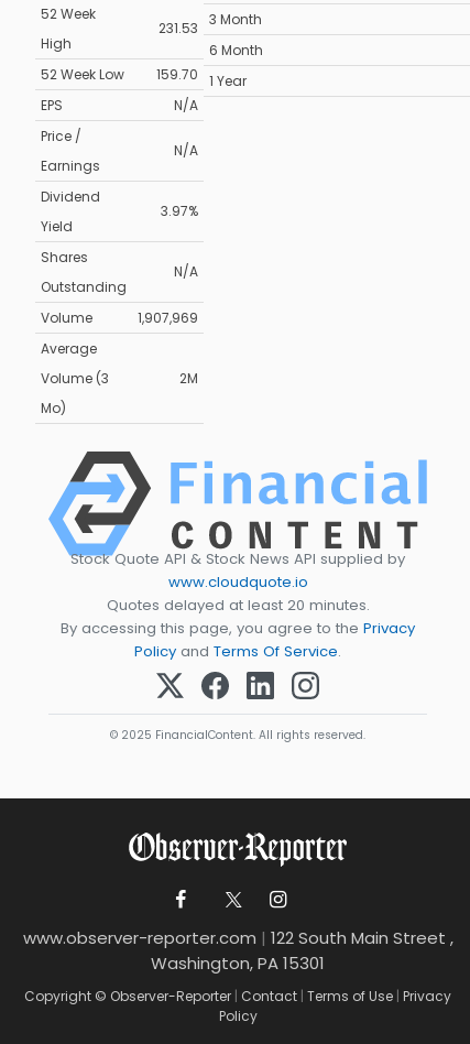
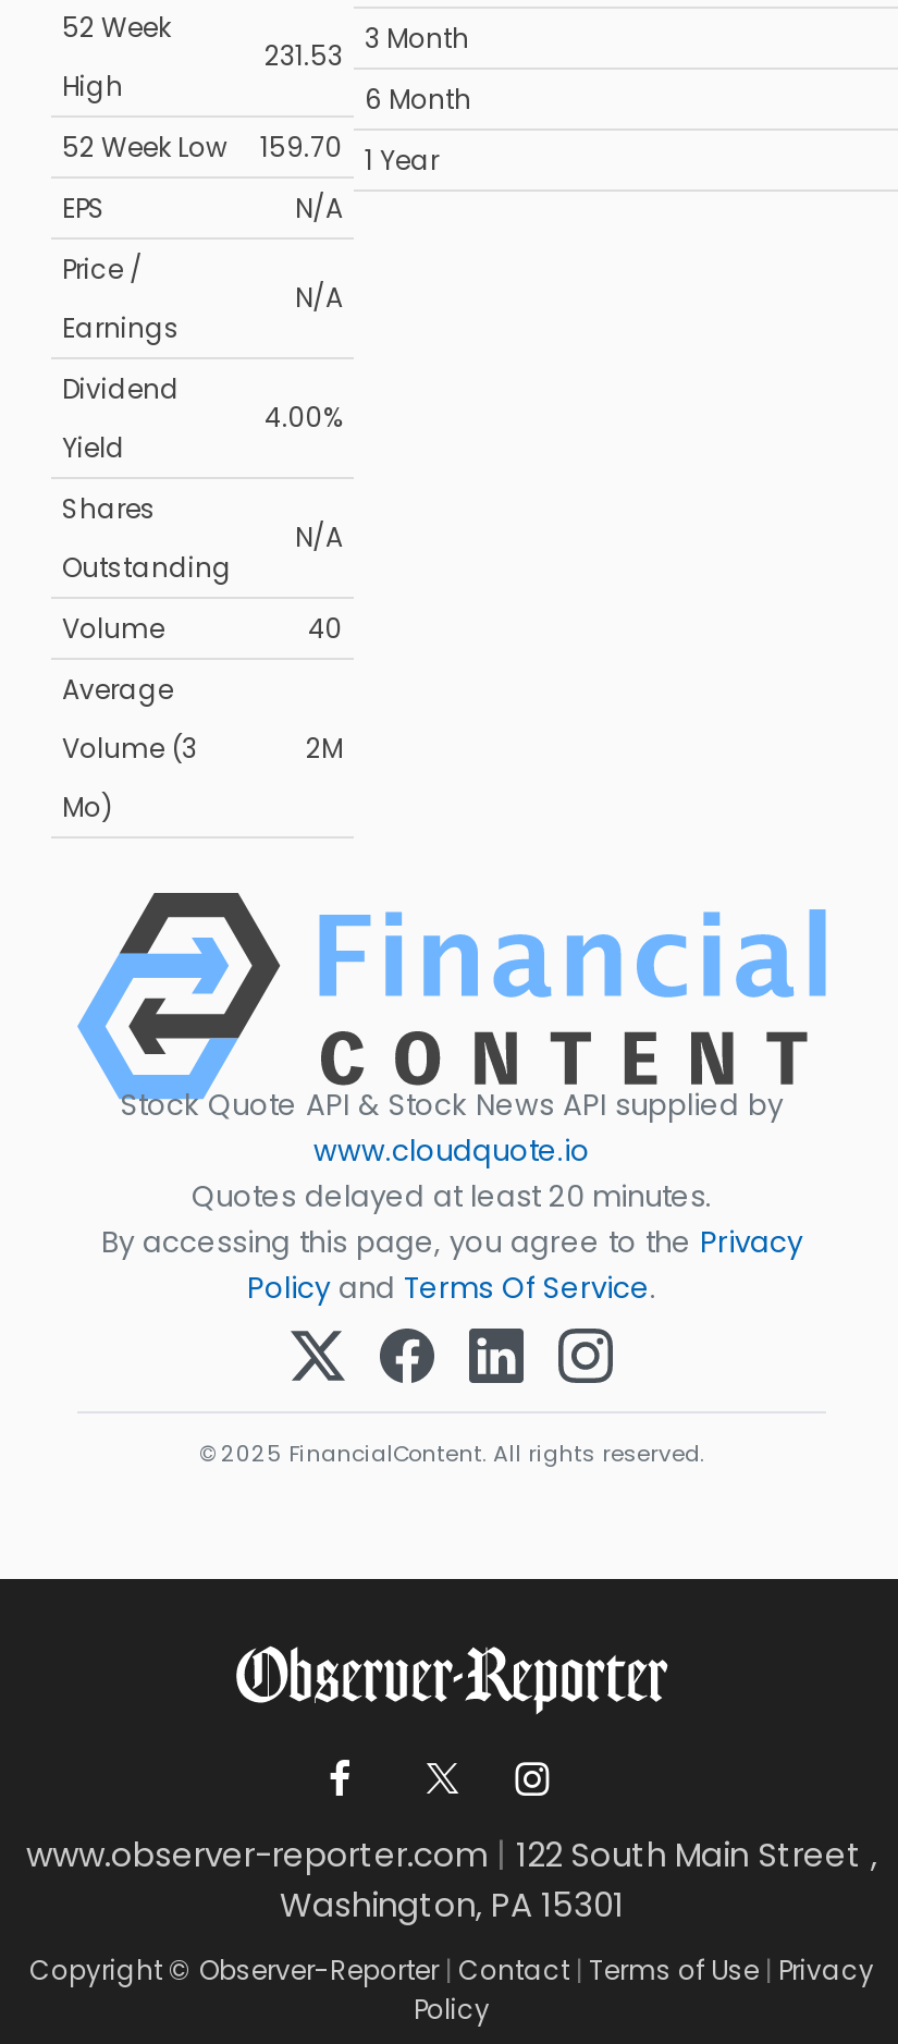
- 3.97%
+ 4.00%

- 1,907,969
+ 40
